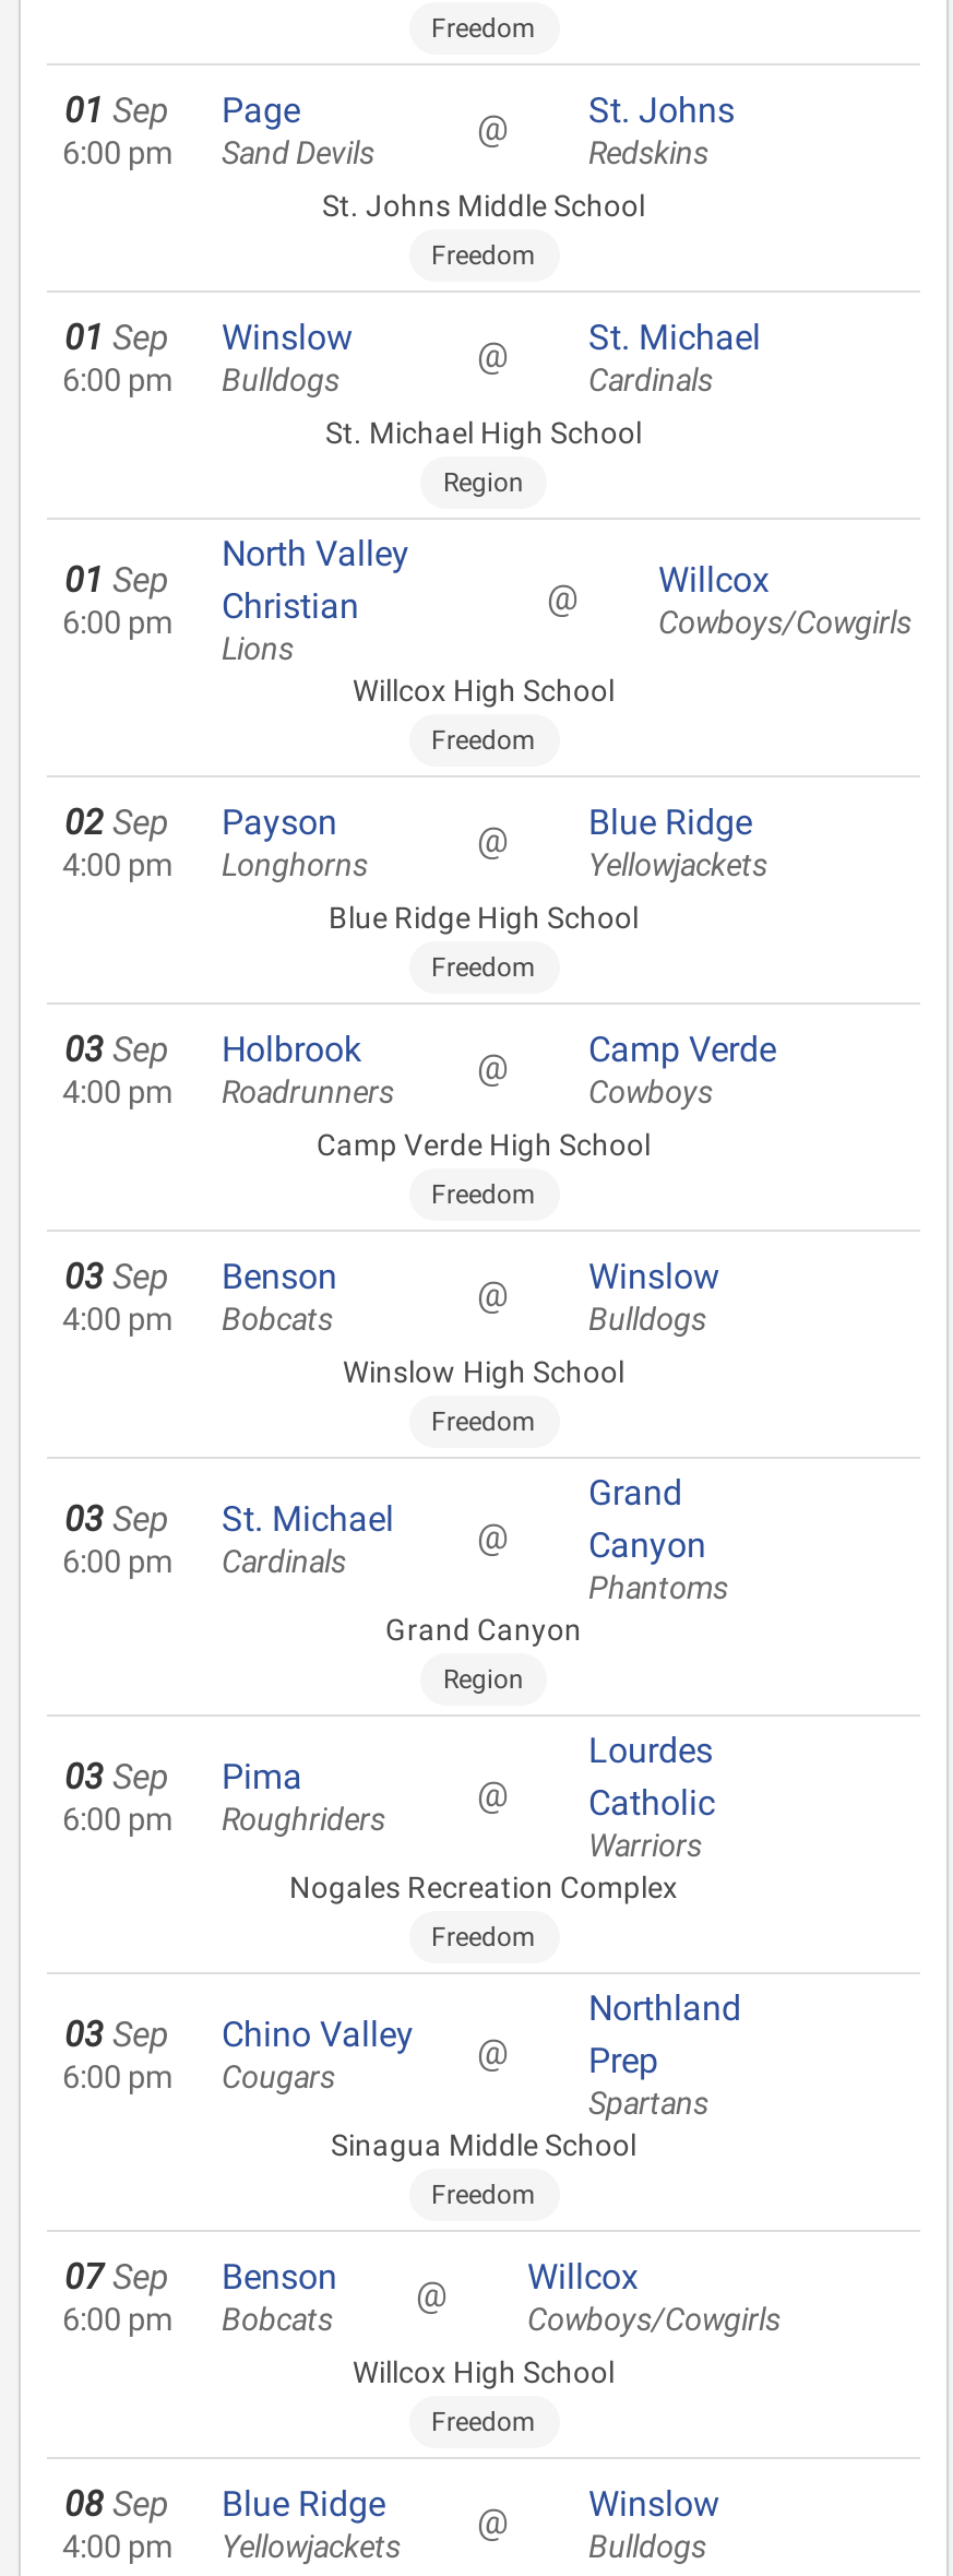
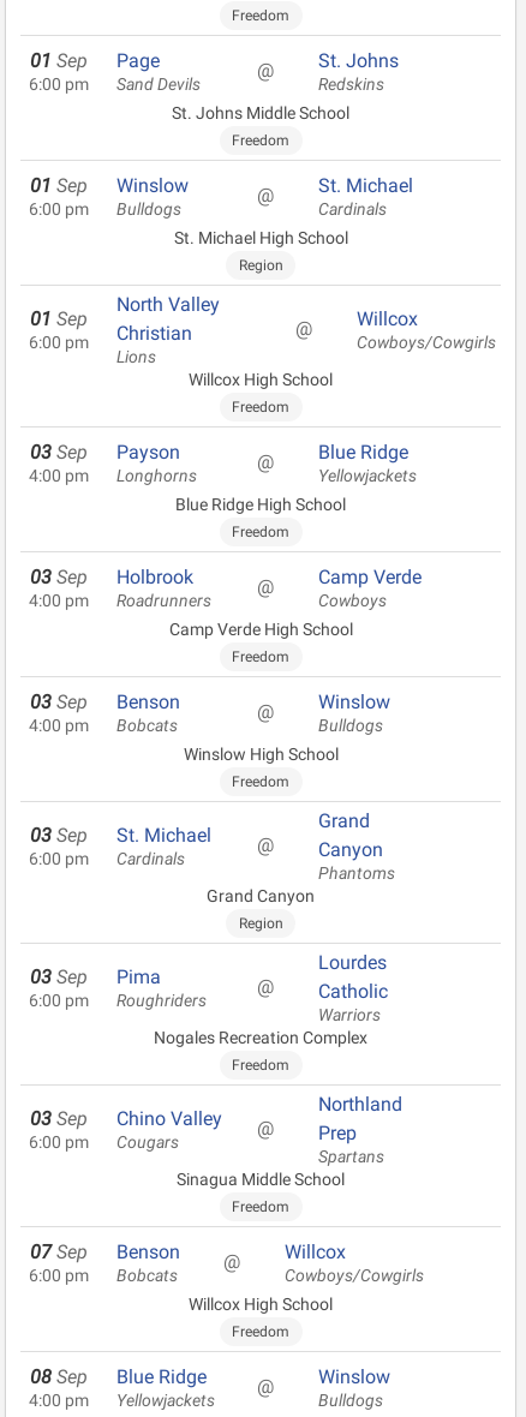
- 02 Sep Payson
+ 03 Sep Payson
